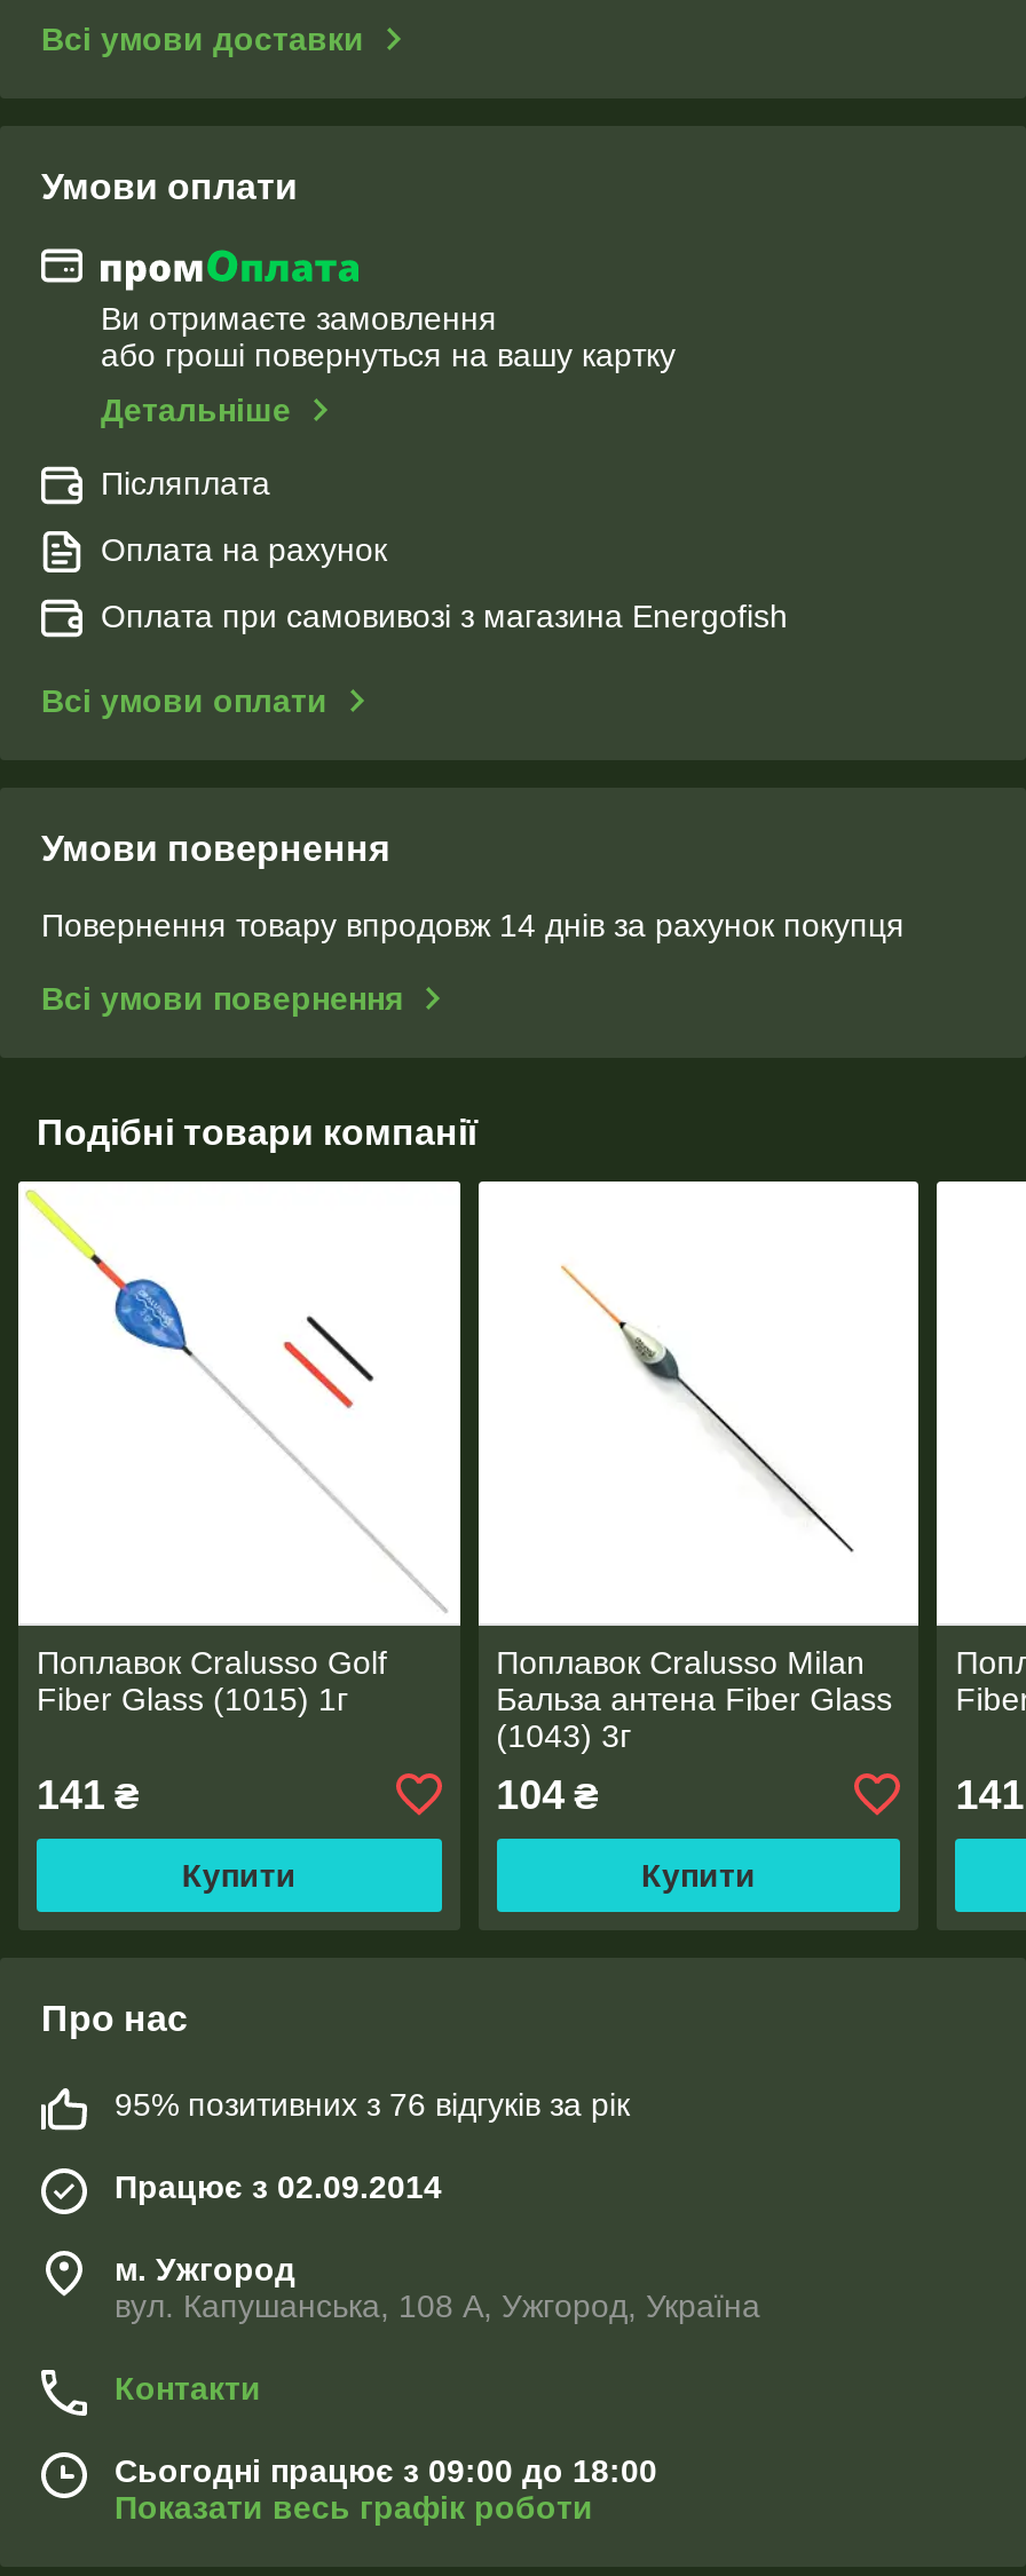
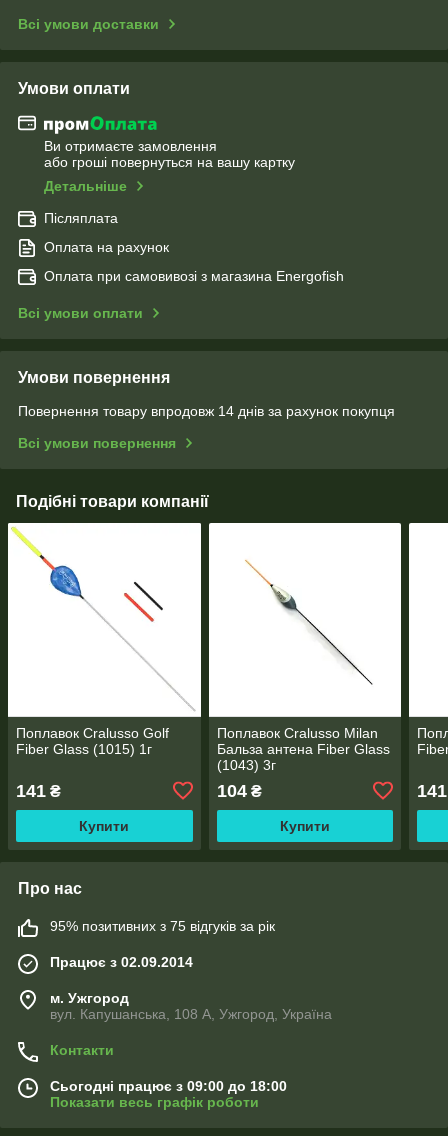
- 95% позитивних з 76 відгуків за рік
+ 95% позитивних з 75 відгуків за рік
